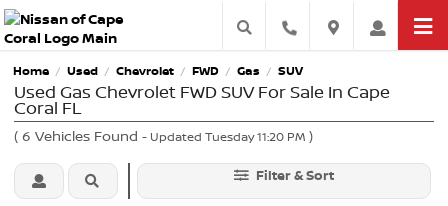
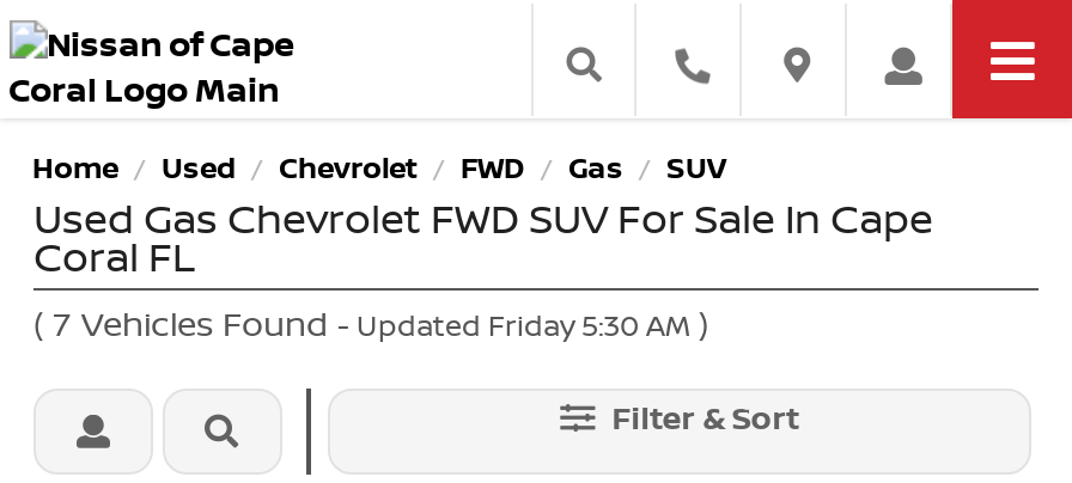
- (6 Vehicles Found - Updated Tuesday 11:20 PM)
+ (7 Vehicles Found - Updated Friday 5:30 AM)
